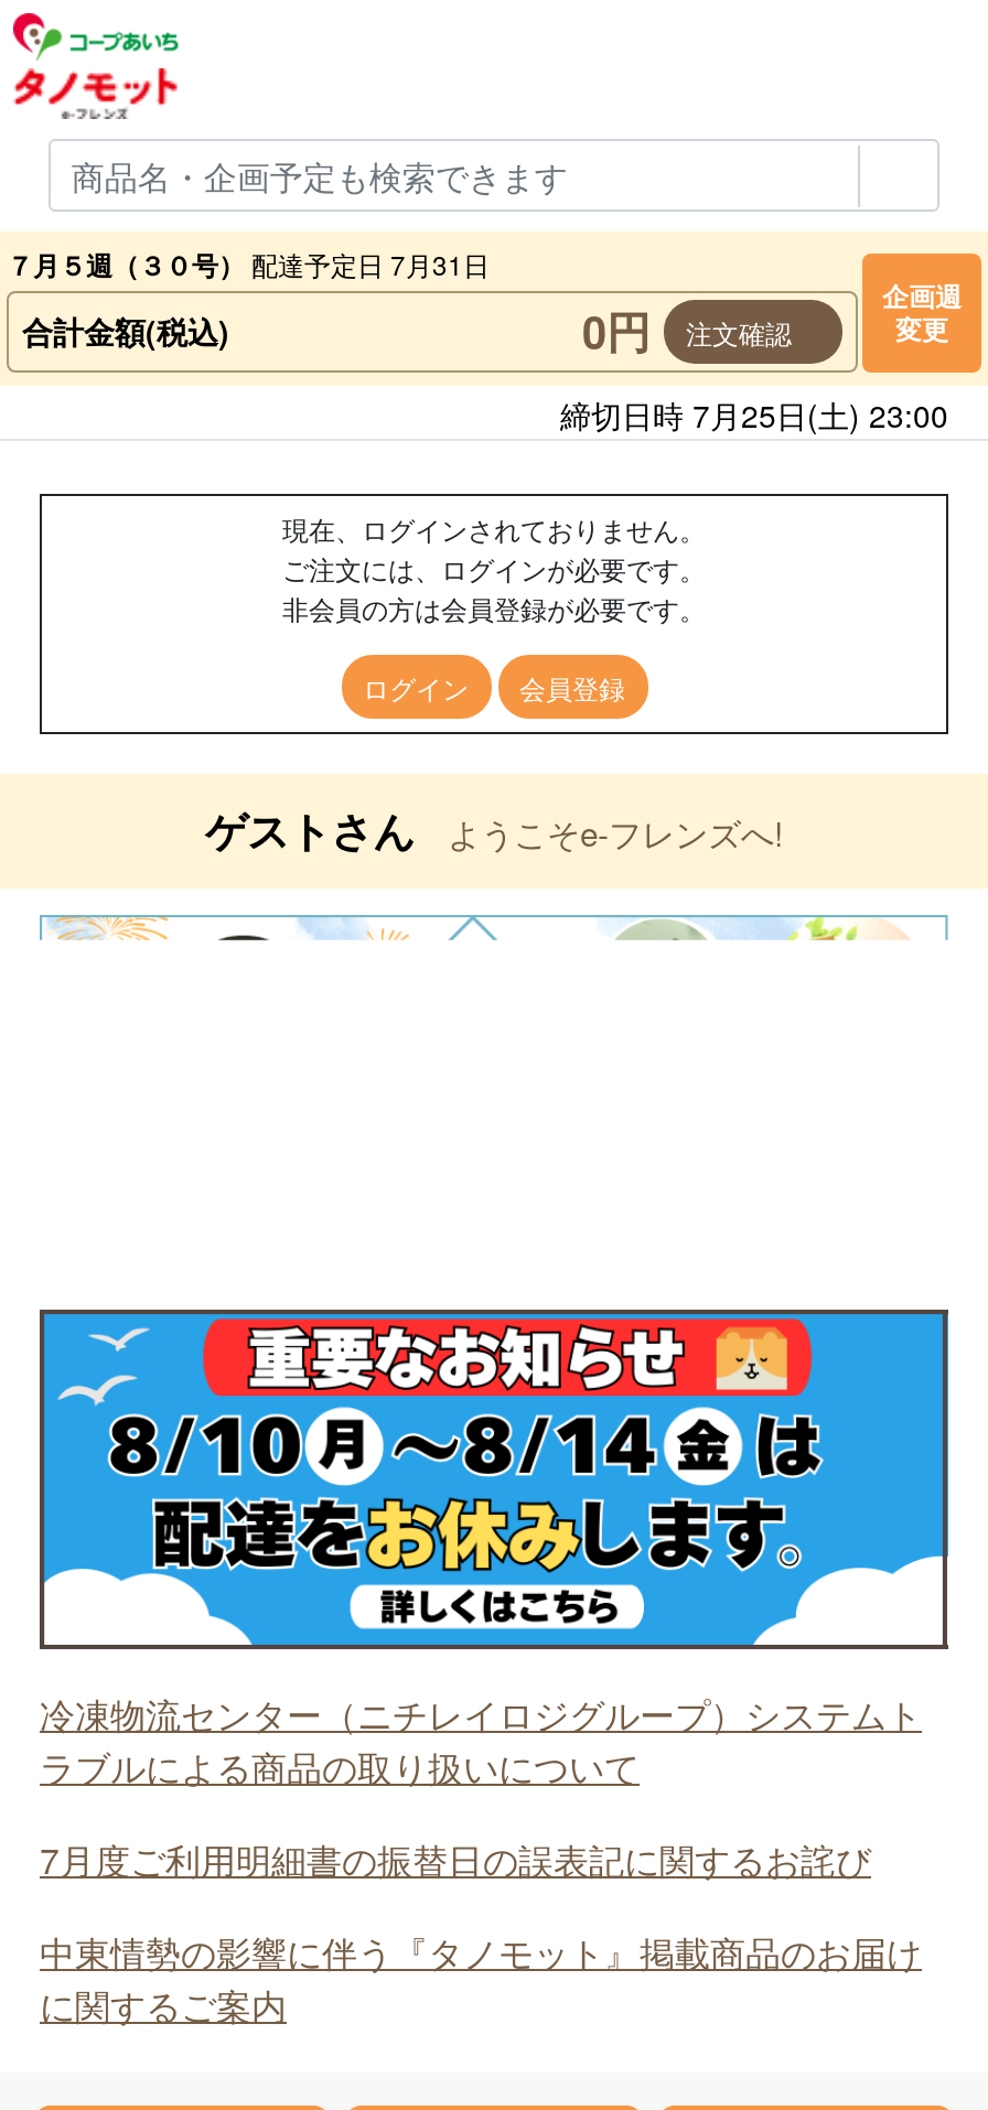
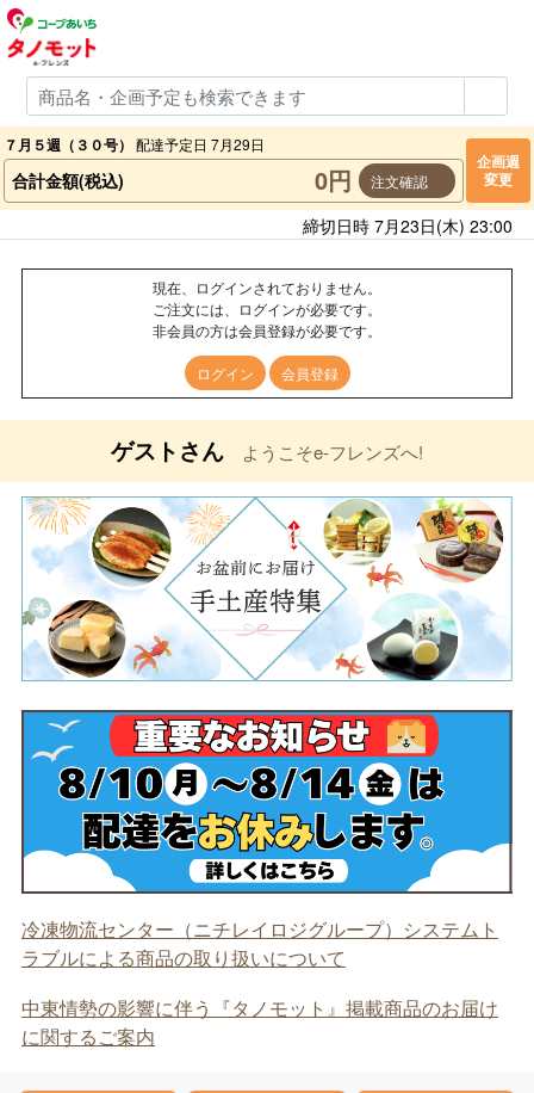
- ７月５週（３０号）配達予定日 7月31日
+ ７月５週（３０号）配達予定日 7月29日

- 締切日時 7月25日(土) 23:00
+ 締切日時 7月23日(木) 23:00

+ [image]

- 7月度ご利用明細書の振替日の誤表記に関するお詫び
